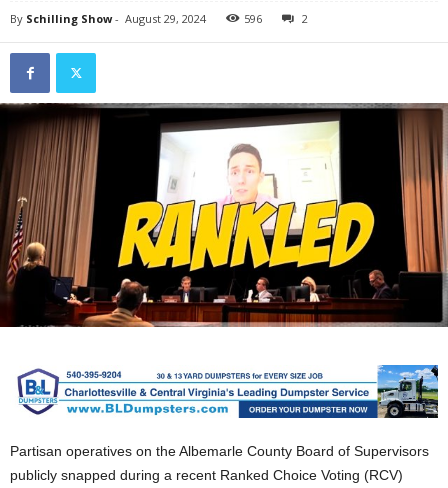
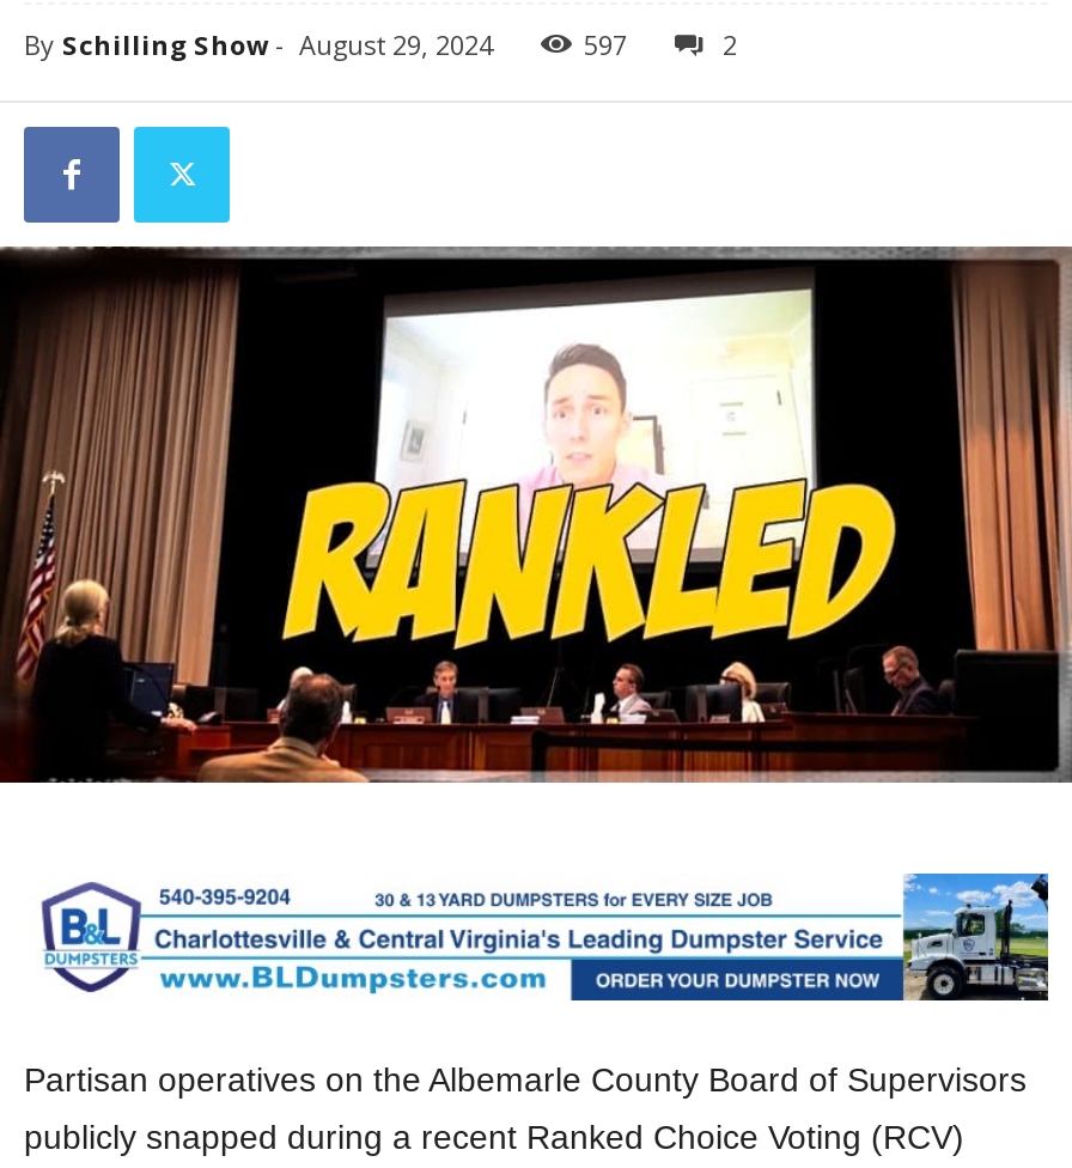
- 596
+ 597
